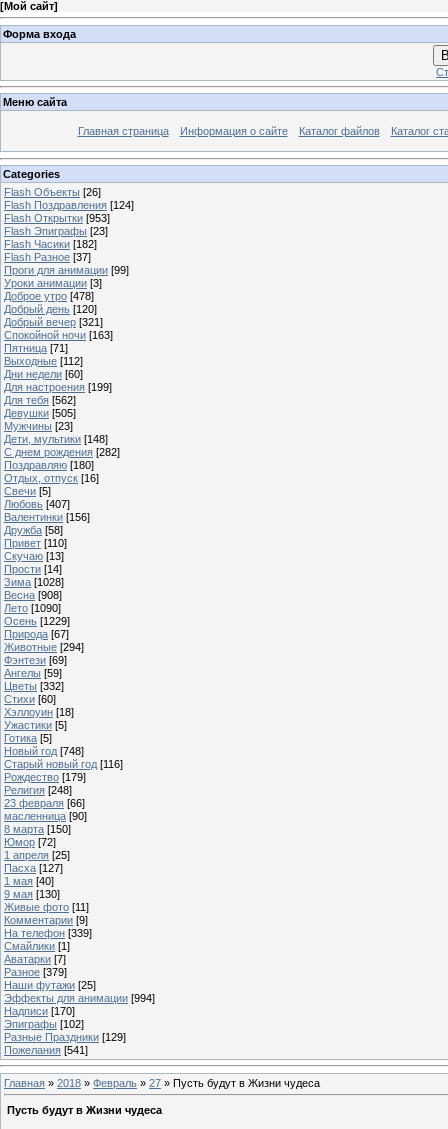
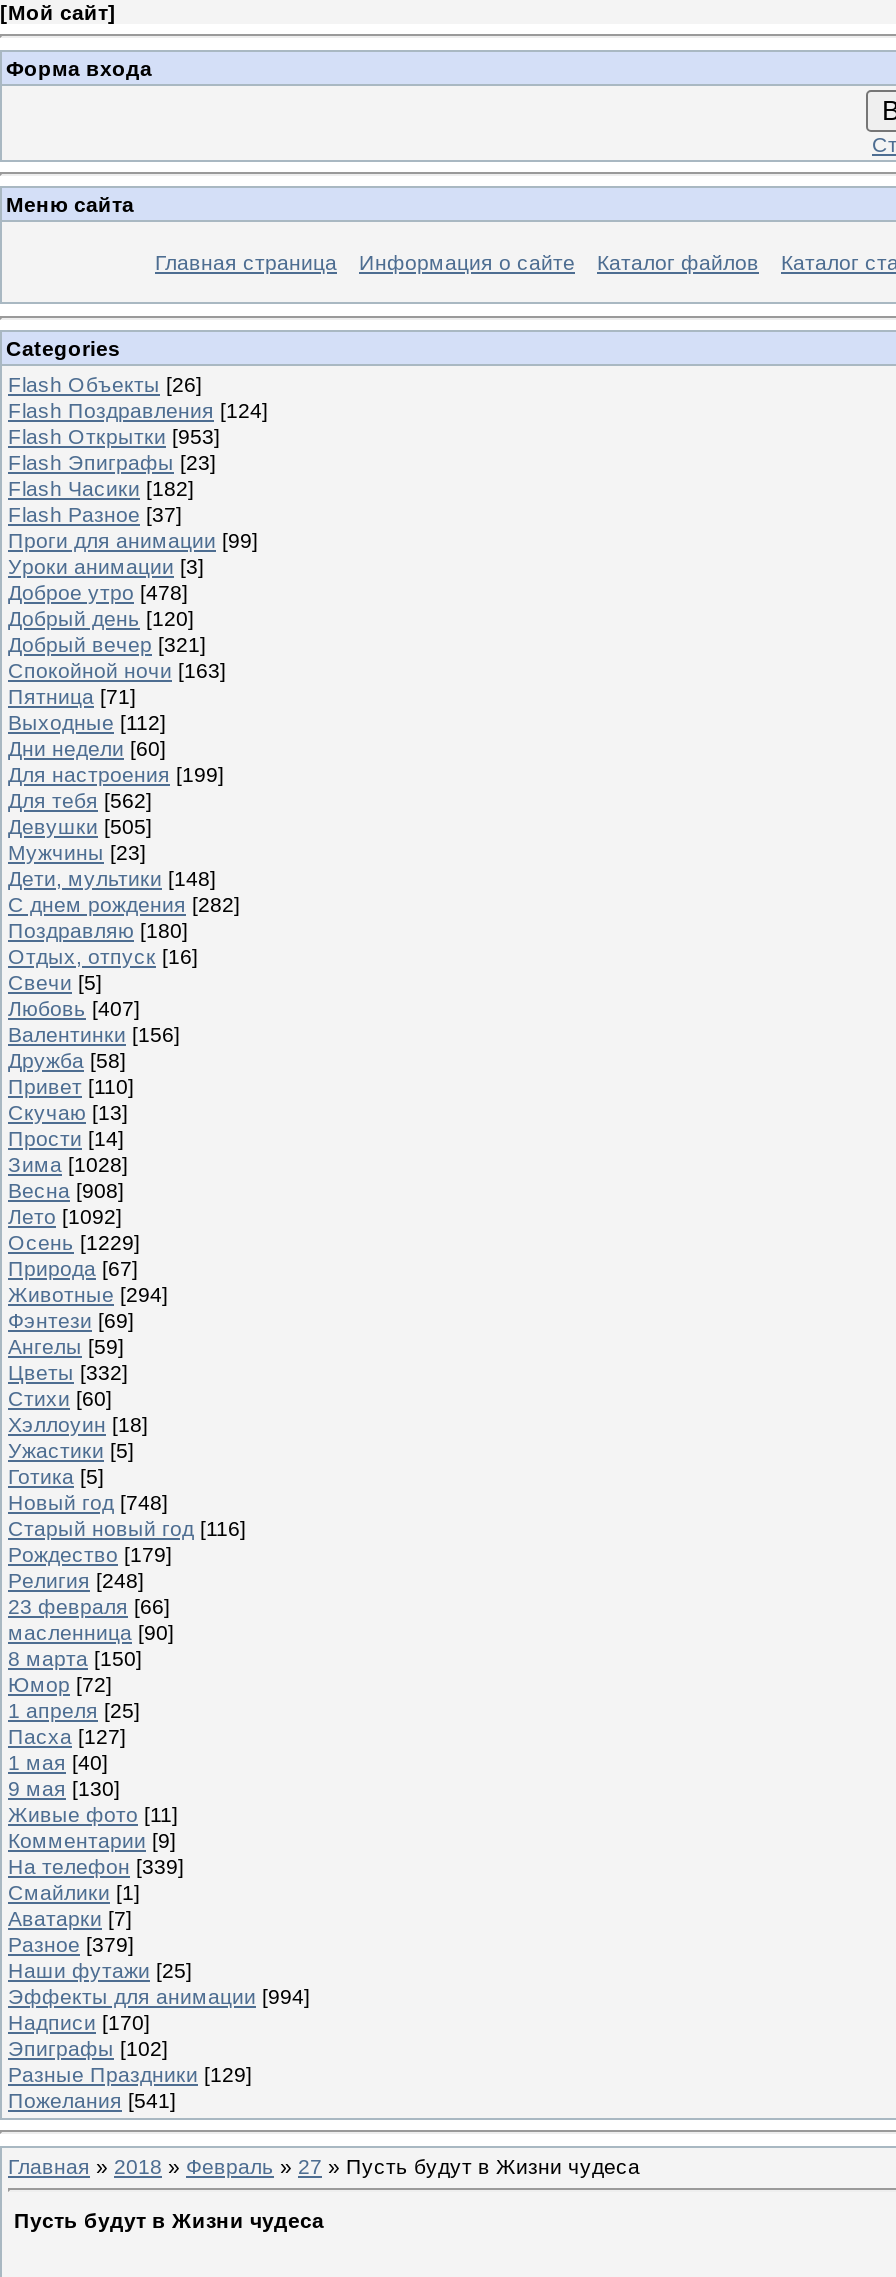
- Лето [1090]
+ Лето [1092]
